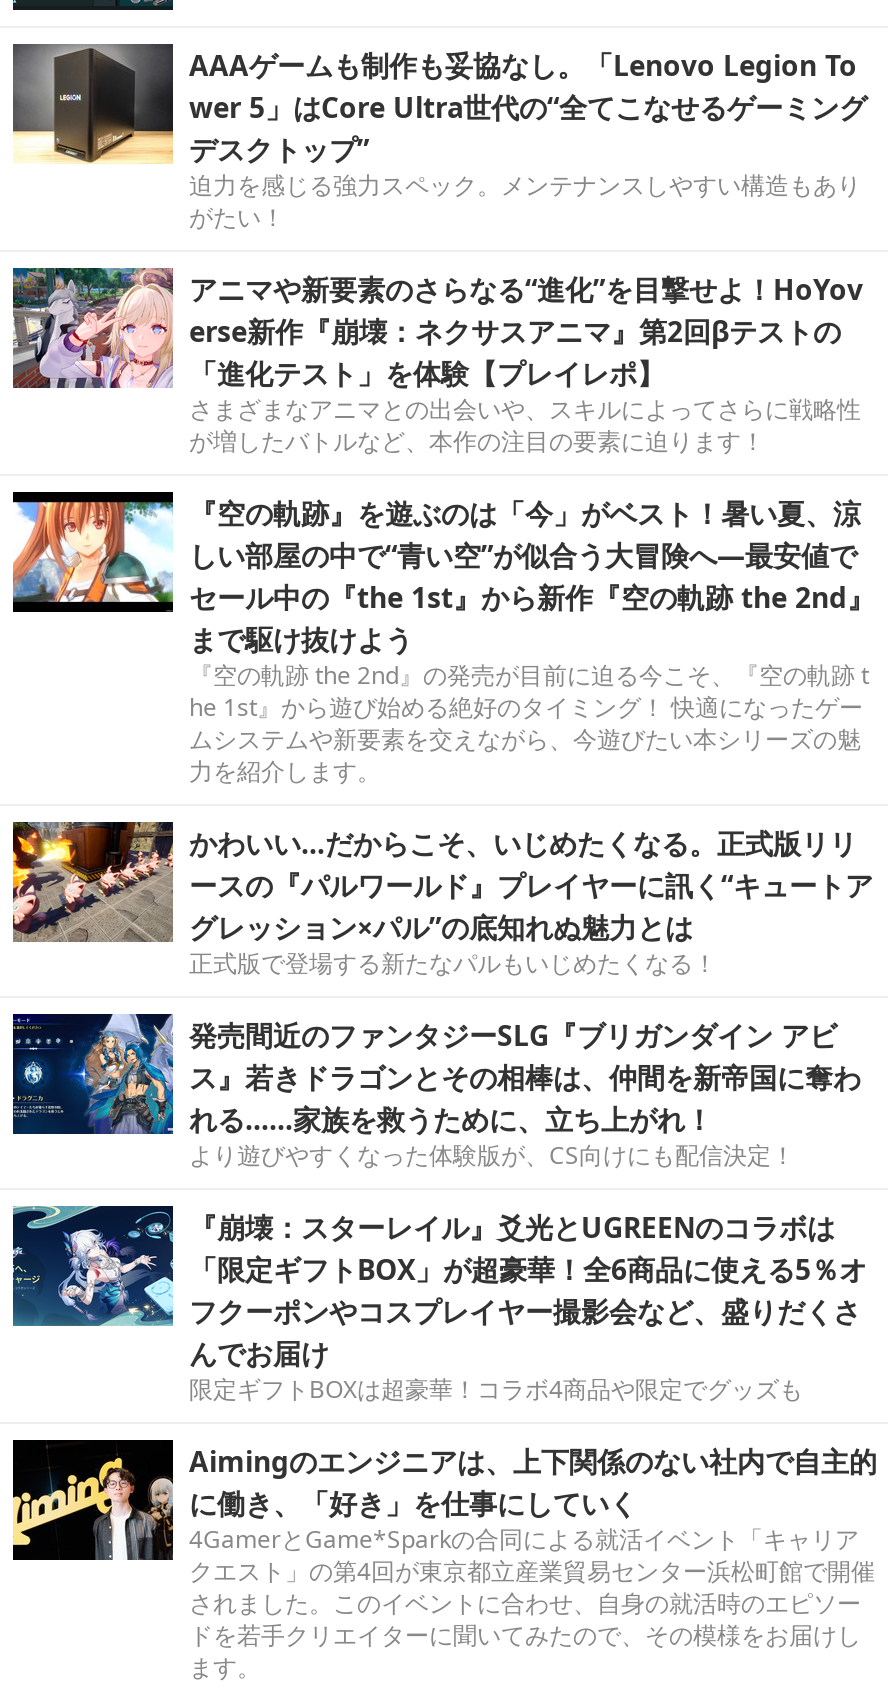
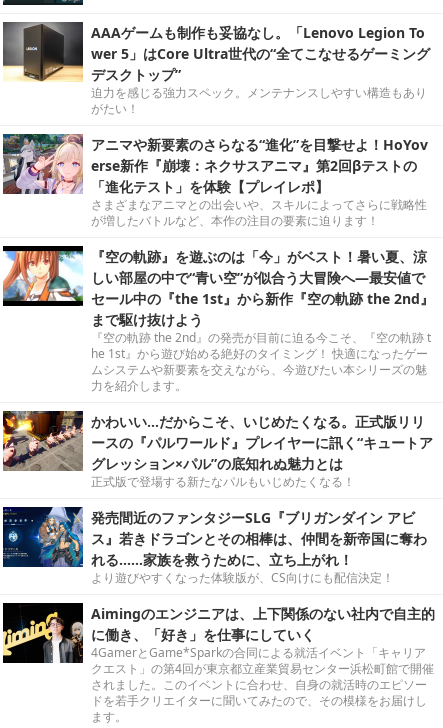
- [image]
- 『崩壊：スターレイル』爻光とUGREENのコラボは
- 「限定ギフトBOX」が超豪華！全6商品に使える5％オ
- フクーポンやコスプレイヤー撮影会など、盛りだくさ
- んでお届け
- 限定ギフトBOXは超豪華！コラボ4商品や限定でグッズも
